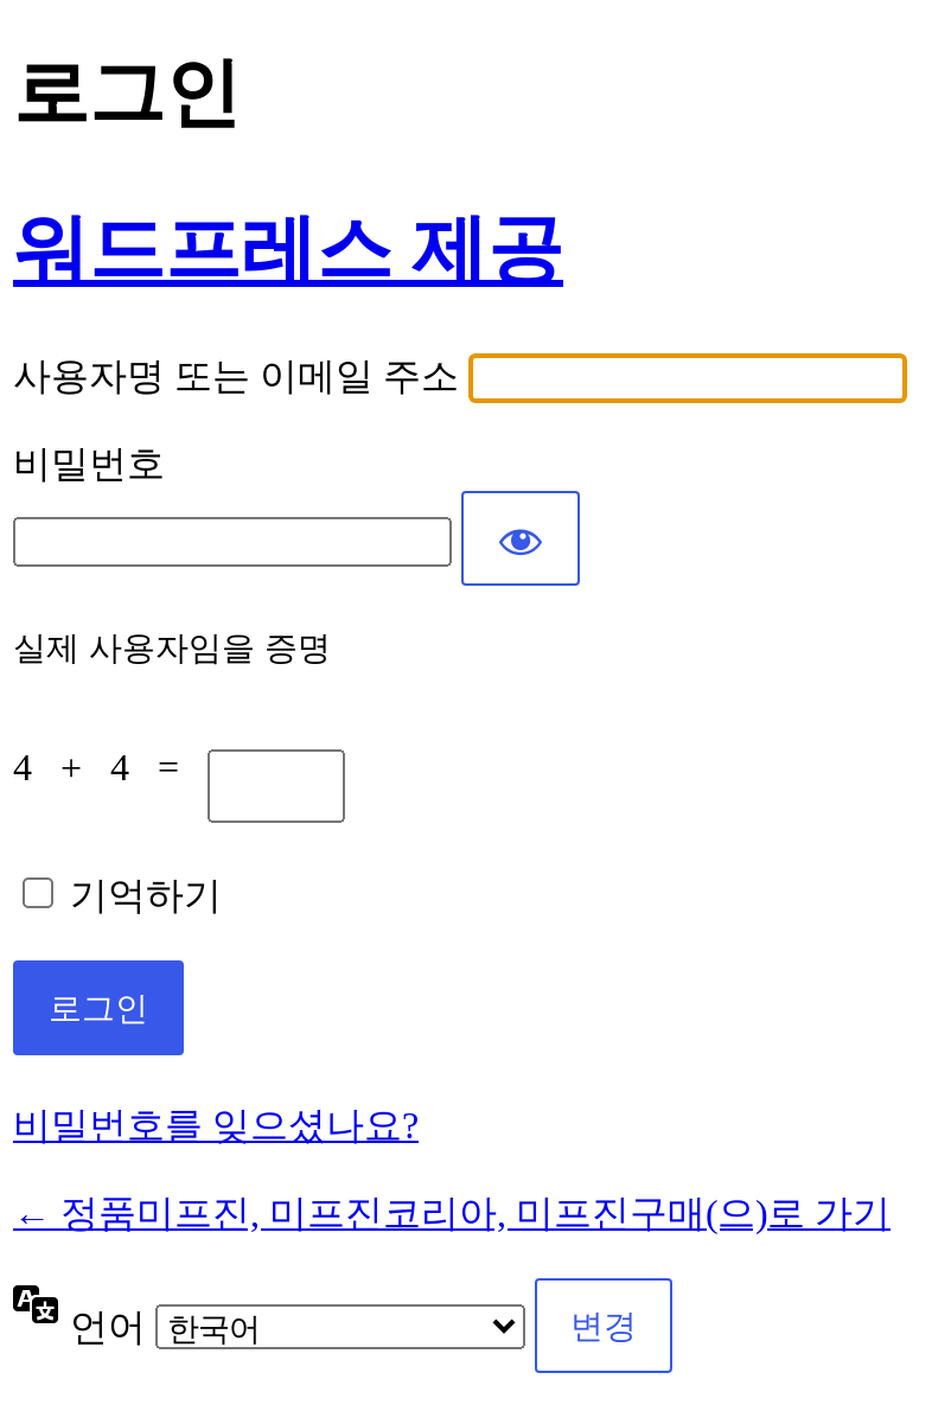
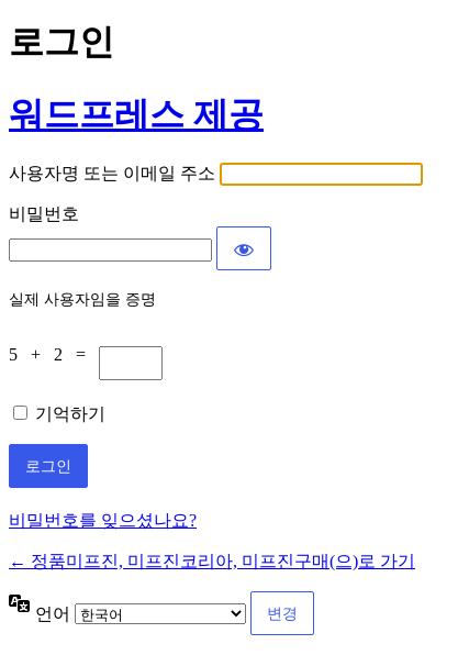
- 4 + 4 =
+ 5 + 2 =
